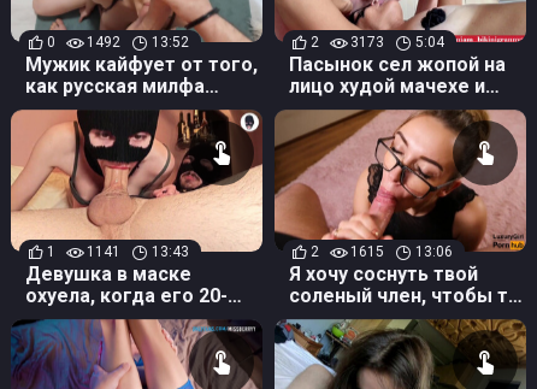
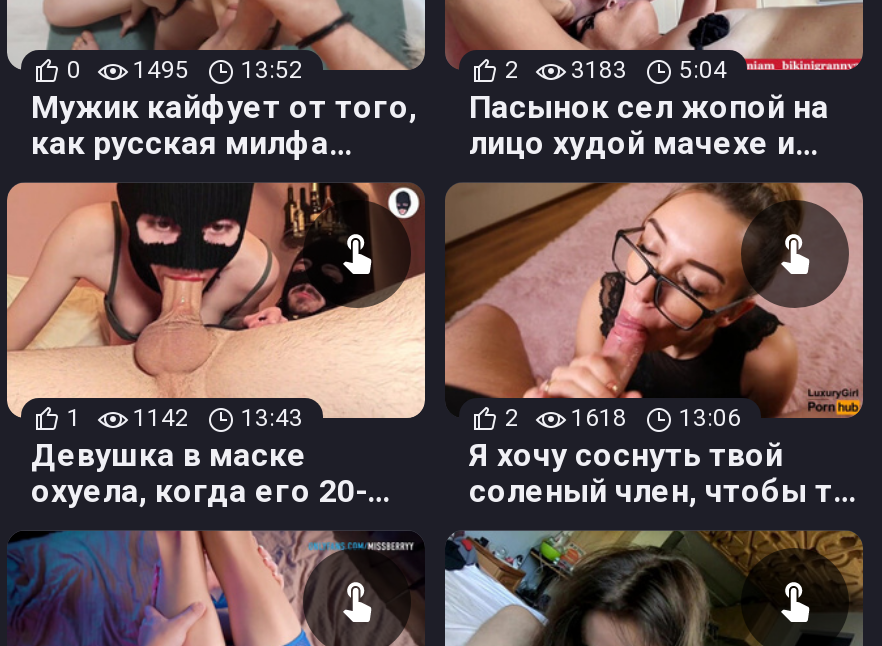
- 0 1492 13:52
+ 0 1495 13:52

- 2 3173 5:04
+ 2 3183 5:04

- 1 1141 13:43
+ 1 1142 13:43

- 2 1615 13:06
+ 2 1618 13:06
